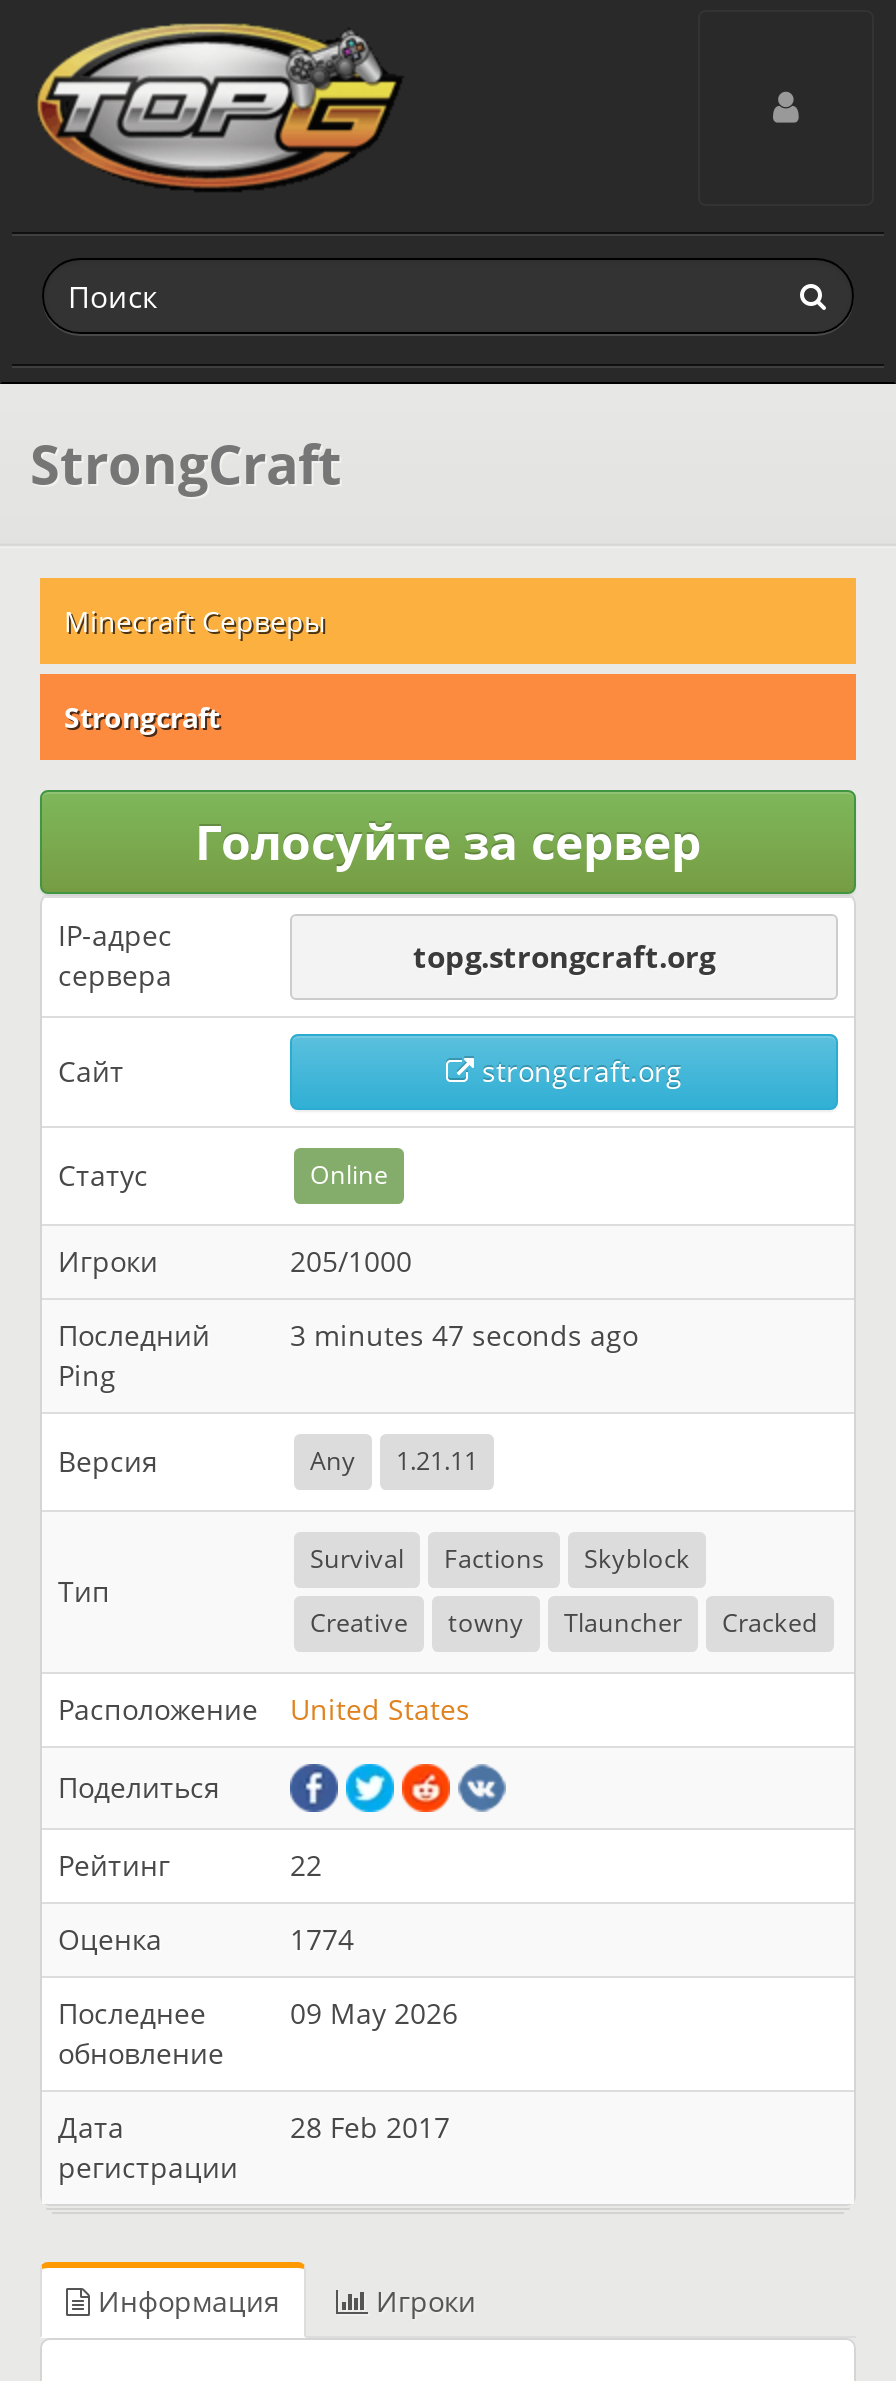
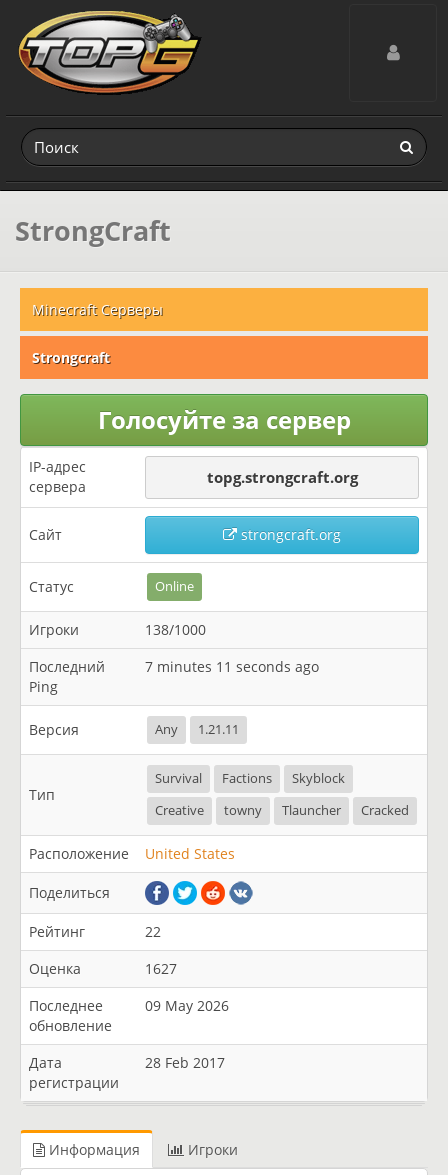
- 205/1000
+ 138/1000

- 3 minutes 47 seconds ago
+ 7 minutes 11 seconds ago

- 1774
+ 1627
